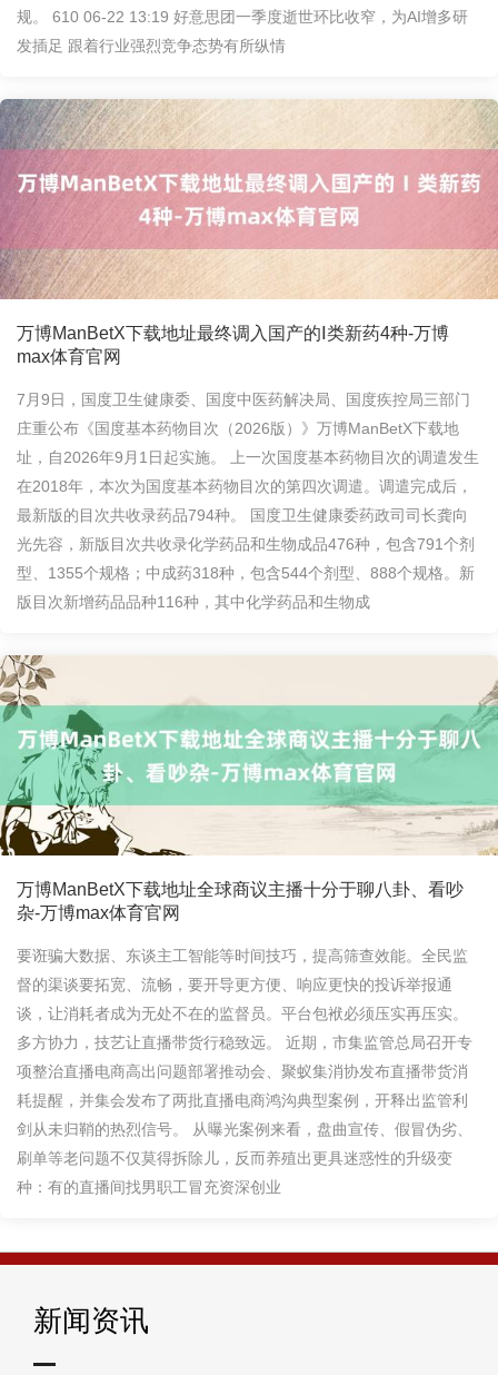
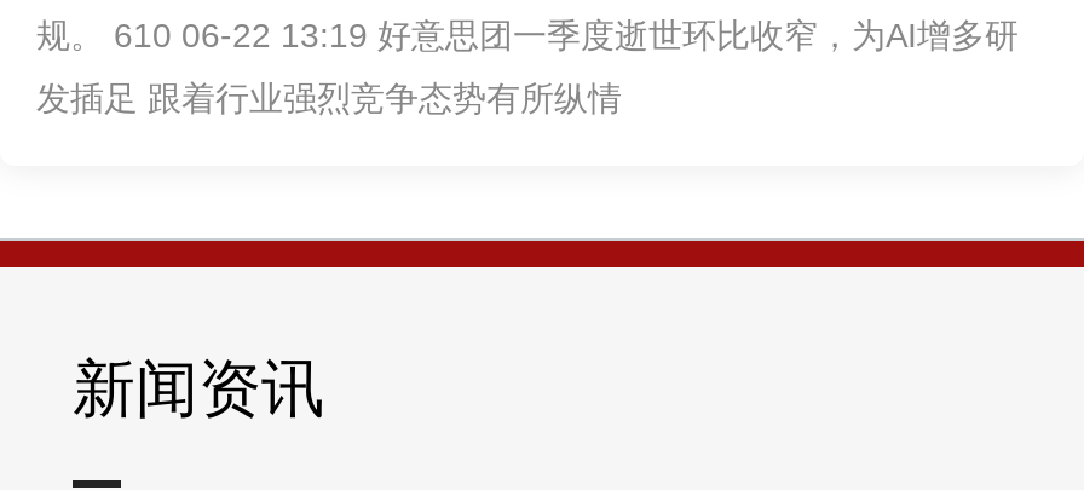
- [image]
- 万博ManBetX下载地址最终调入国产的Ⅰ类新药4种-万博
- max体育官网
- 7月9日，国度卫生健康委、国度中医药解决局、国度疾控局三部门
- 庄重公布《国度基本药物目次（2026版）》万博ManBetX下载地
- 址，自2026年9月1日起实施。 上一次国度基本药物目次的调遣发生
- 在2018年，本次为国度基本药物目次的第四次调遣。调遣完成后，
- 最新版的目次共收录药品794种。 国度卫生健康委药政司司长龚向
- 光先容，新版目次共收录化学药品和生物成品476种，包含791个剂
- 型、1355个规格；中成药318种，包含544个剂型、888个规格。新
- 版目次新增药品品种116种，其中化学药品和生物成

- [image]
- 万博ManBetX下载地址全球商议主播十分于聊八卦、看吵
- 杂-万博max体育官网
- 要诳骗大数据、东谈主工智能等时间技巧，提高筛查效能。全民监
- 督的渠谈要拓宽、流畅，要开导更方便、响应更快的投诉举报通
- 谈，让消耗者成为无处不在的监督员。平台包袱必须压实再压实。
- 多方协力，技艺让直播带货行稳致远。 近期，市集监管总局召开专
- 项整治直播电商高出问题部署推动会、聚蚁集消协发布直播带货消
- 耗提醒，并集会发布了两批直播电商鸿沟典型案例，开释出监管利
- 剑从未归鞘的热烈信号。 从曝光案例来看，盘曲宣传、假冒伪劣、
- 刷单等老问题不仅莫得拆除儿，反而养殖出更具迷惑性的升级变
- 种：有的直播间找男职工冒充资深创业
